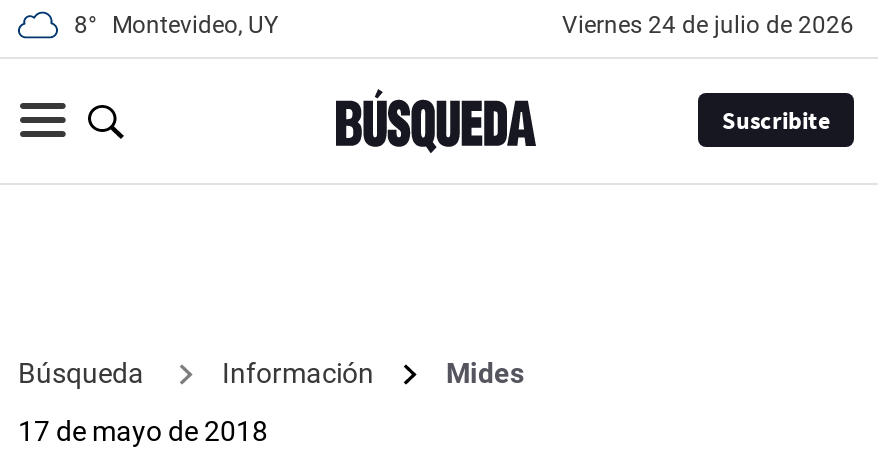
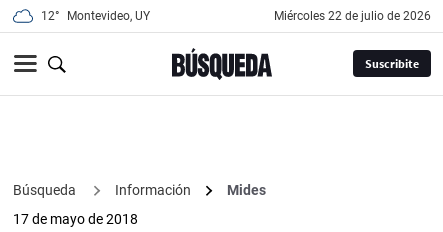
- 8° Montevideo, UY
+ 12° Montevideo, UY

- viernes 24 de julio de 2026
+ miércoles 22 de julio de 2026
